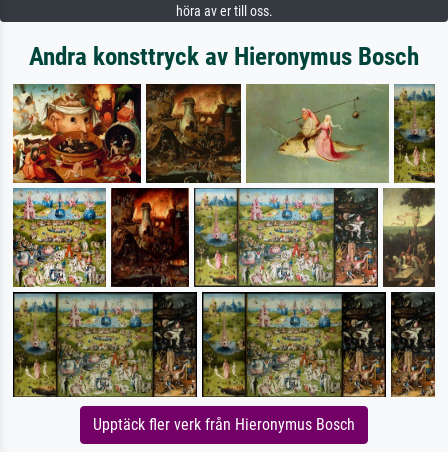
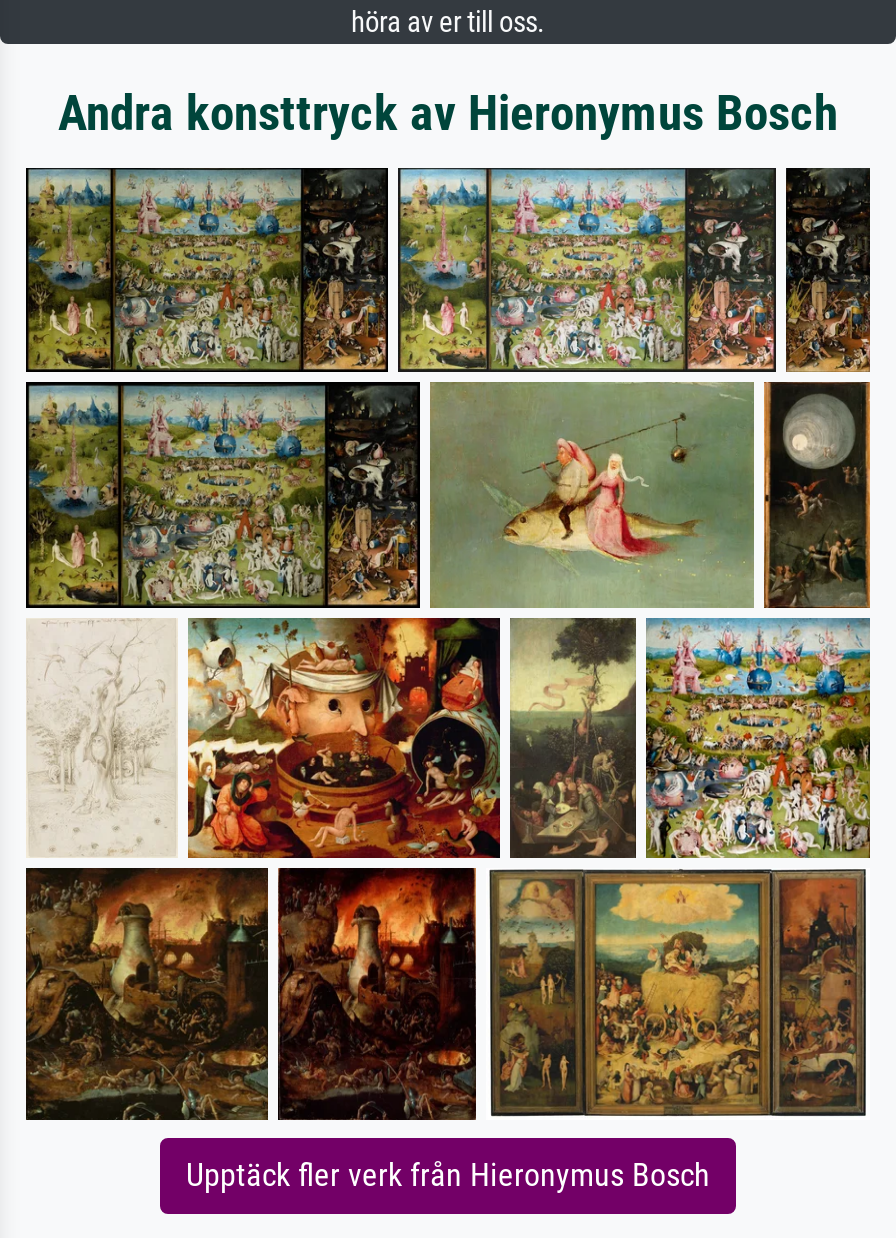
- [image]
+ [image]
